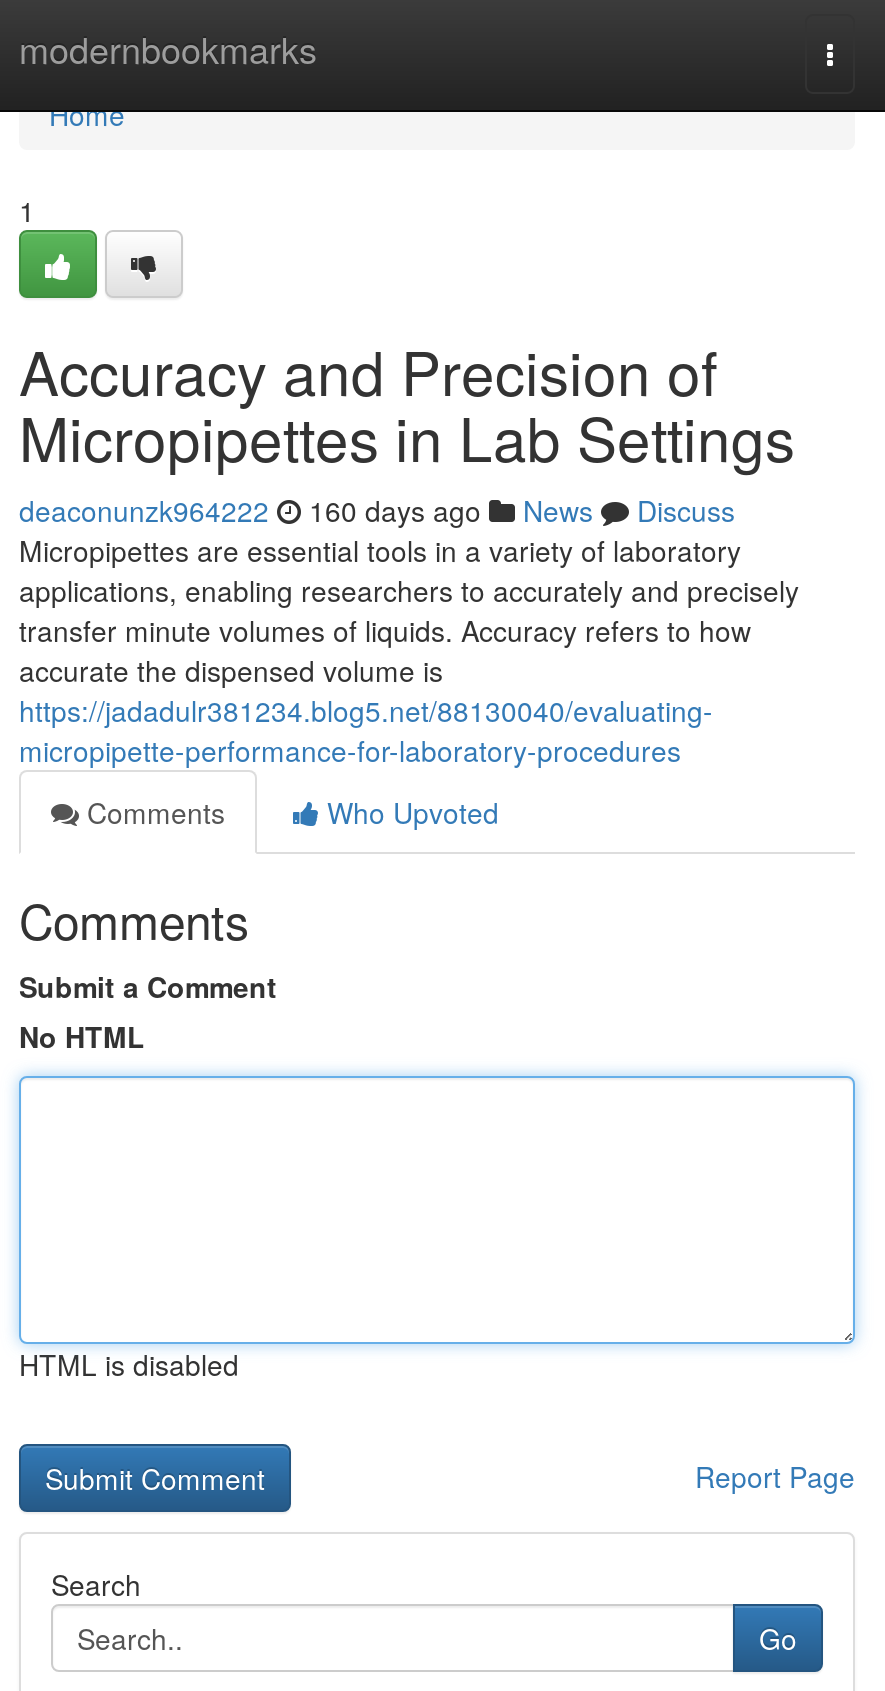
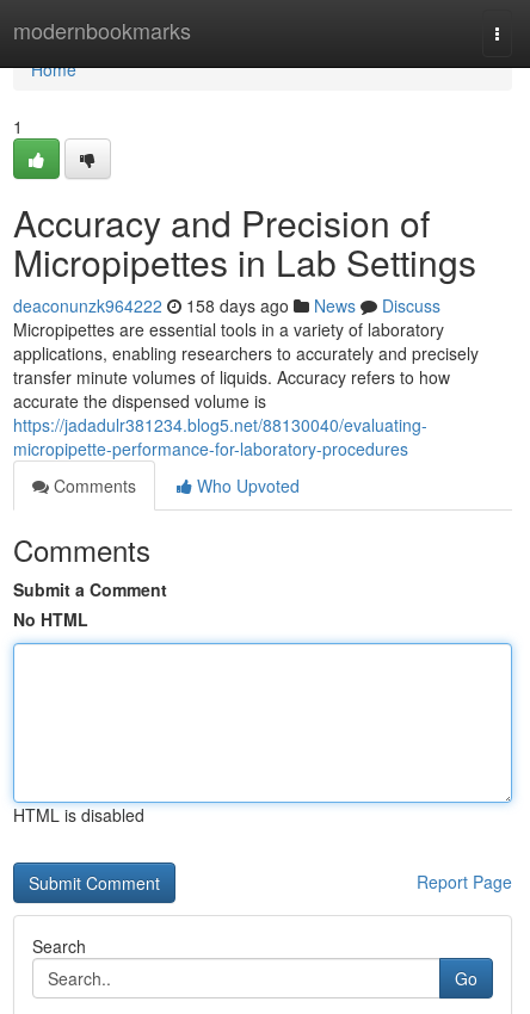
- deaconunzk964222 160 days ago News Discuss
+ deaconunzk964222 158 days ago News Discuss
